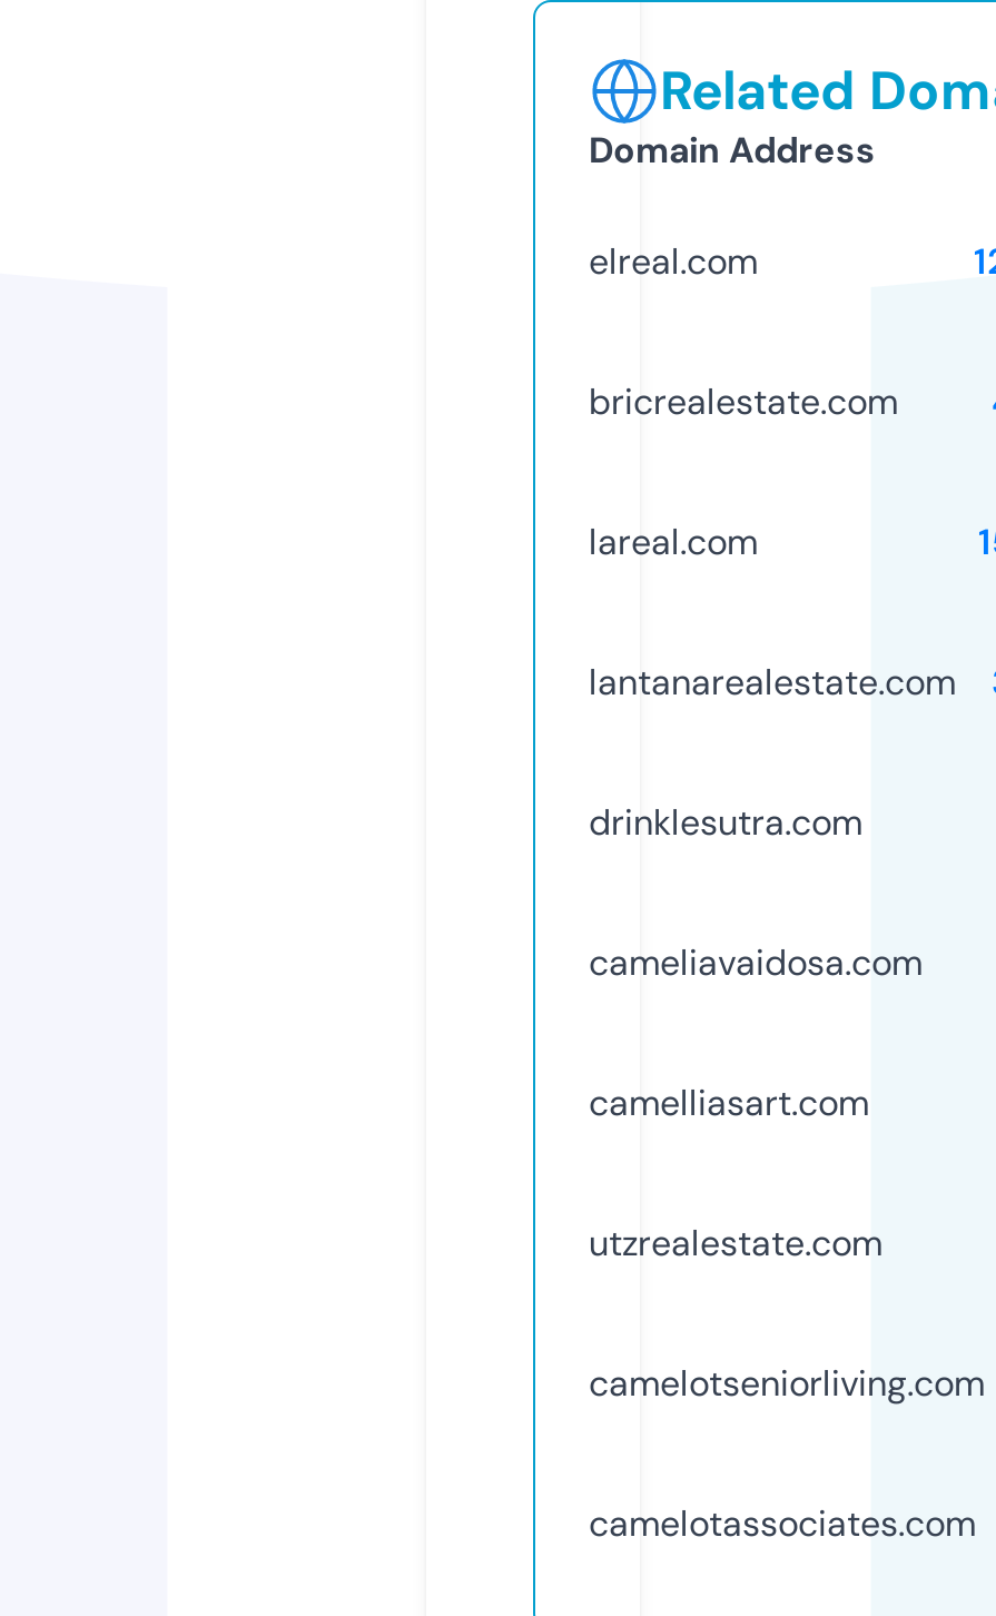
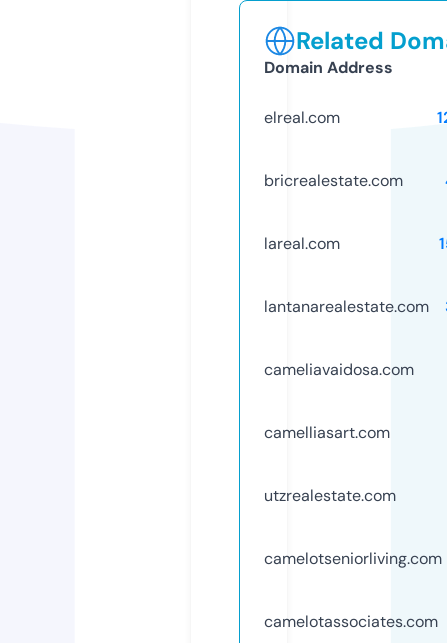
- drinklesutra.com
